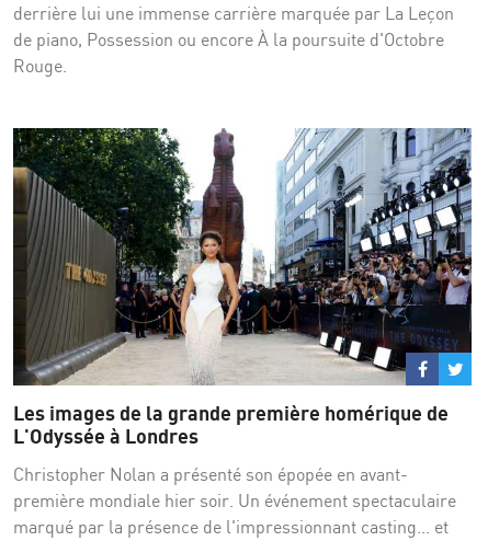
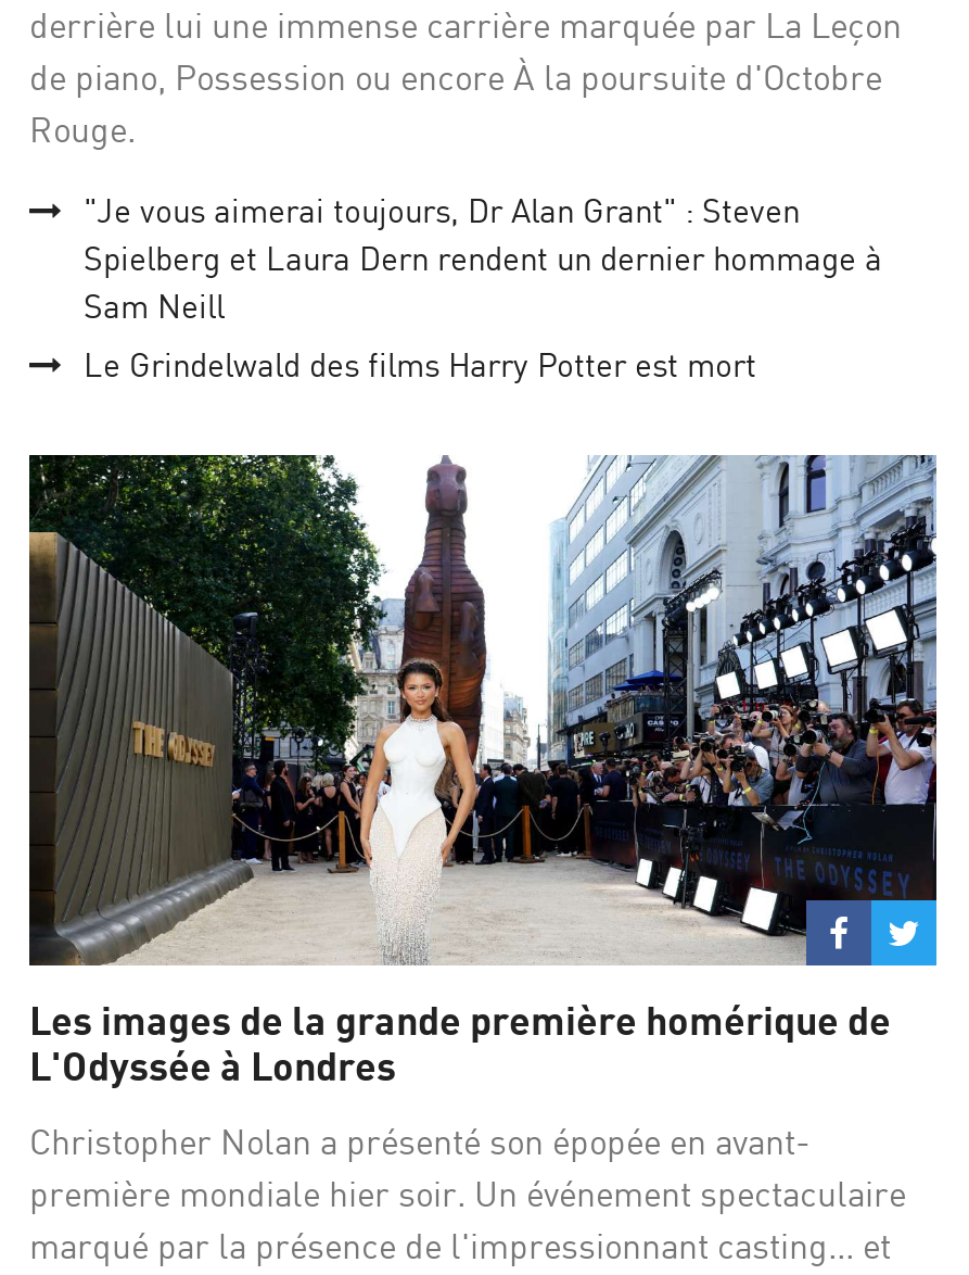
+ "Je vous aimerai toujours, Dr Alan Grant" : Steven
+ Spielberg et Laura Dern rendent un dernier hommage à
+ Sam Neill
+ Le Grindelwald des films Harry Potter est mort
